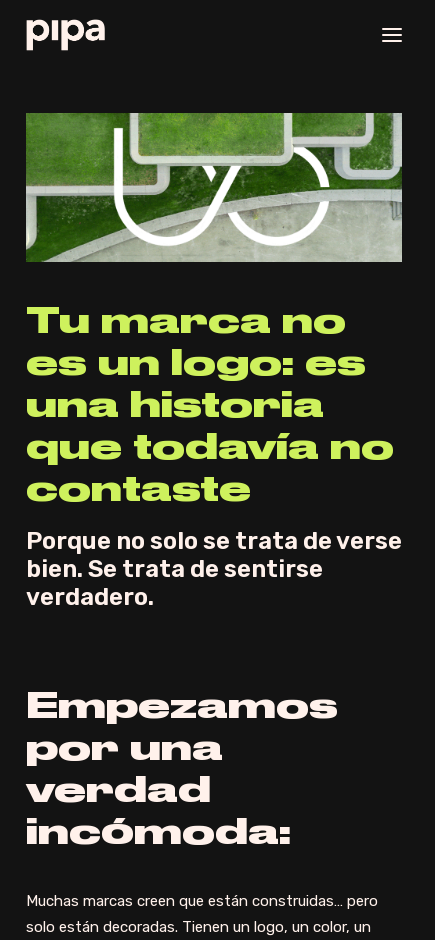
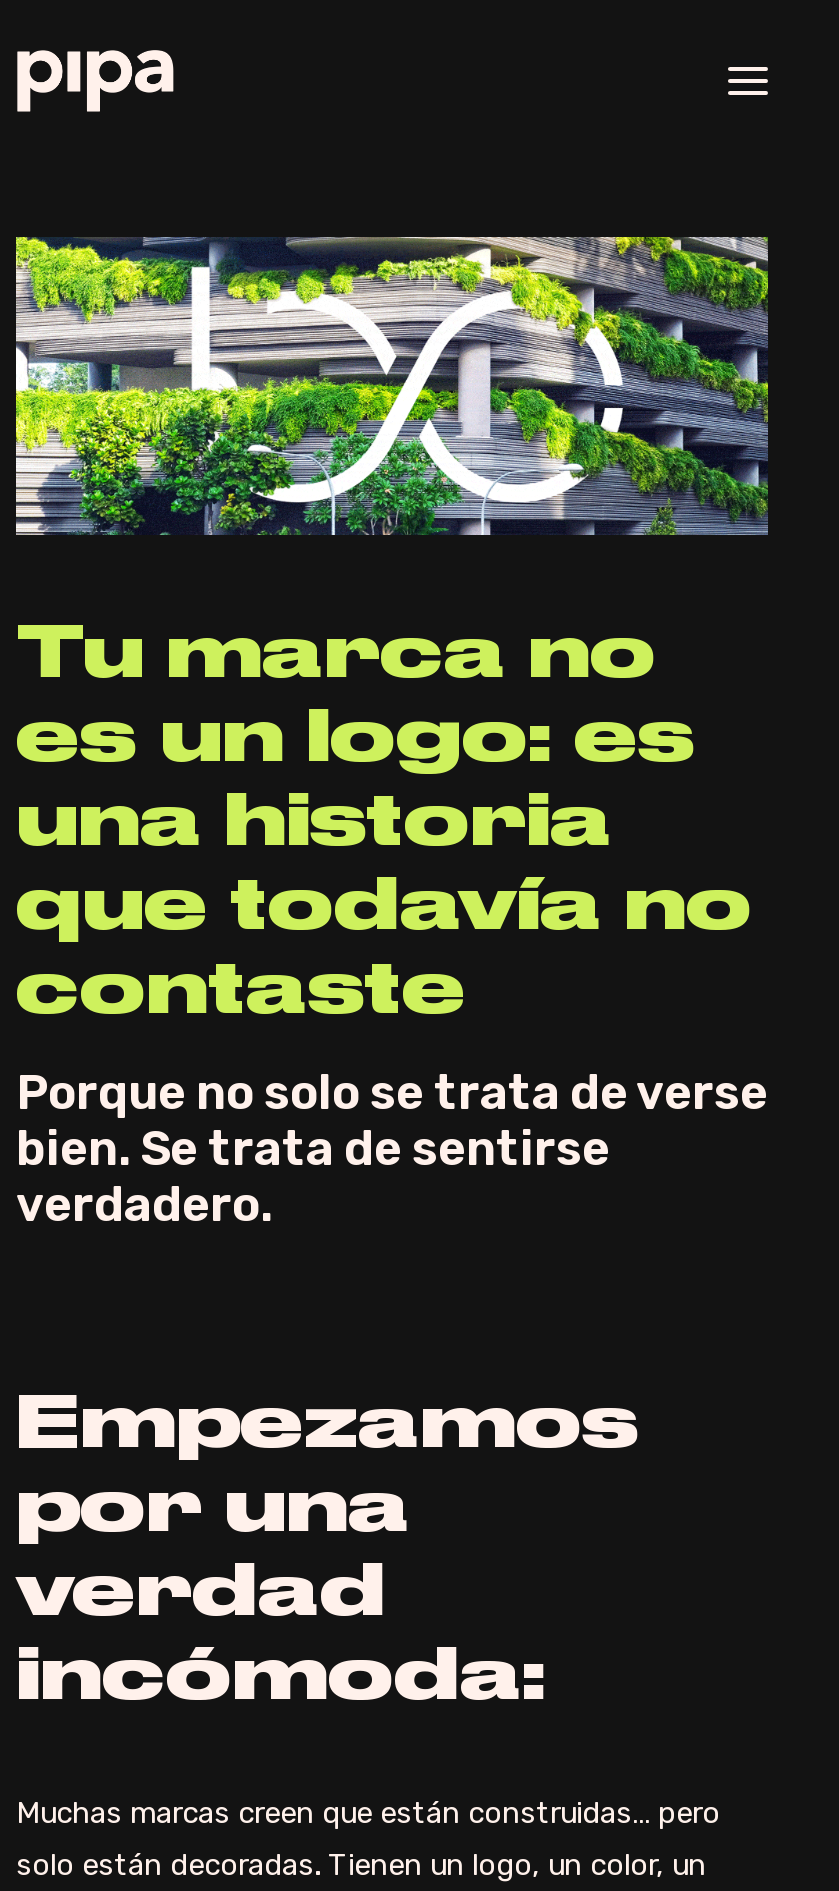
- [image]
+ [image]
